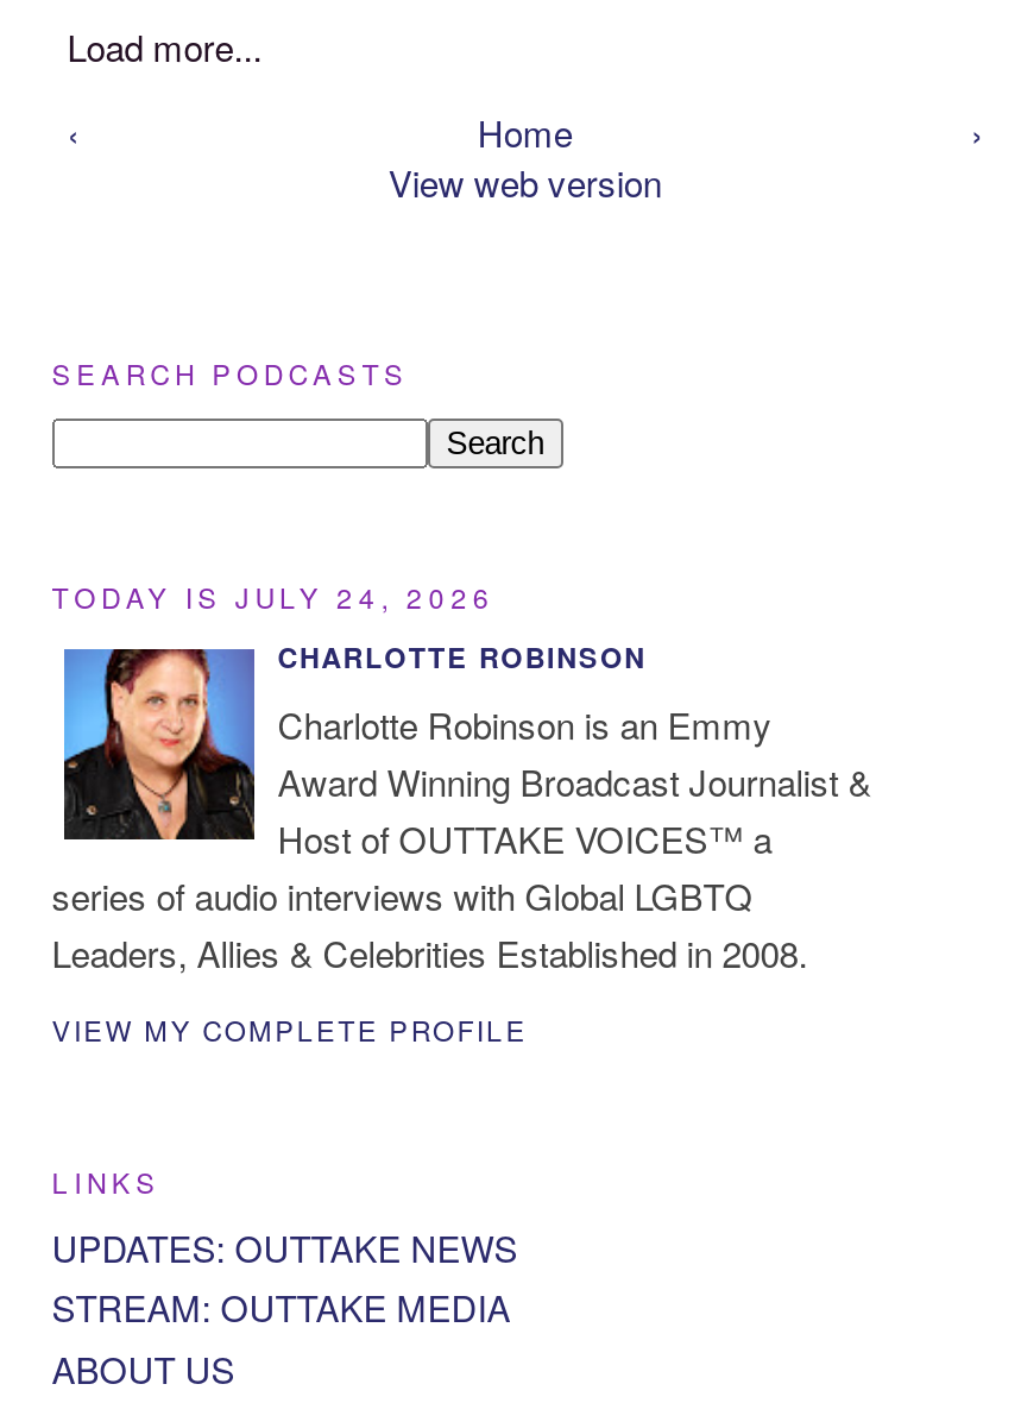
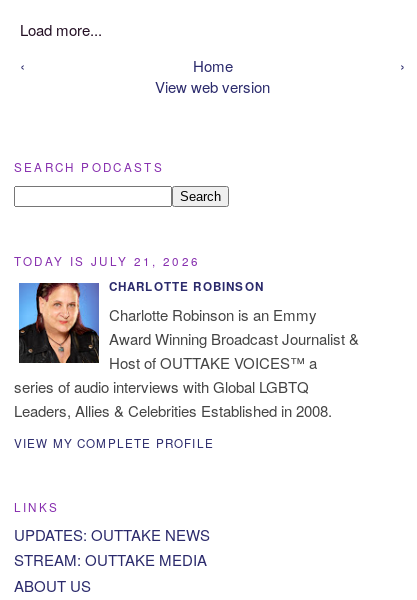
- TODAY IS JULY 24, 2026
+ TODAY IS JULY 21, 2026
